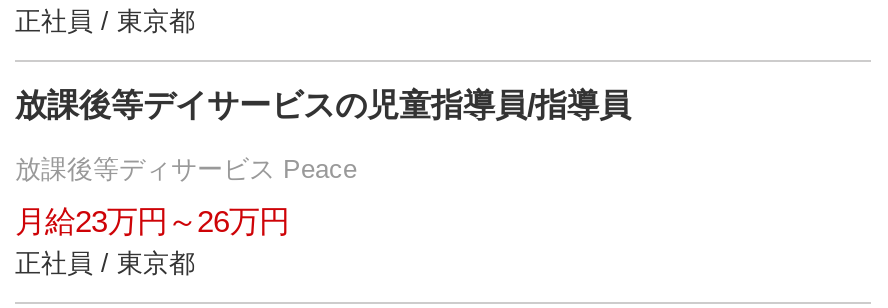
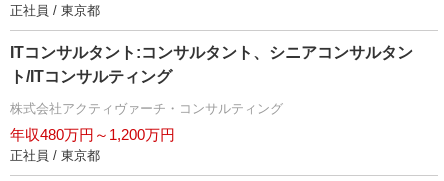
- 放課後等デイサービスの児童指導員/指導員
+ ITコンサルタント:コンサルタント、シニアコンサルタン
+ ト/ITコンサルティング

- 放課後等ディサービス Peace
+ 株式会社アクティヴァーチ・コンサルティング

- 月給23万円～26万円
+ 年収480万円～1,200万円
